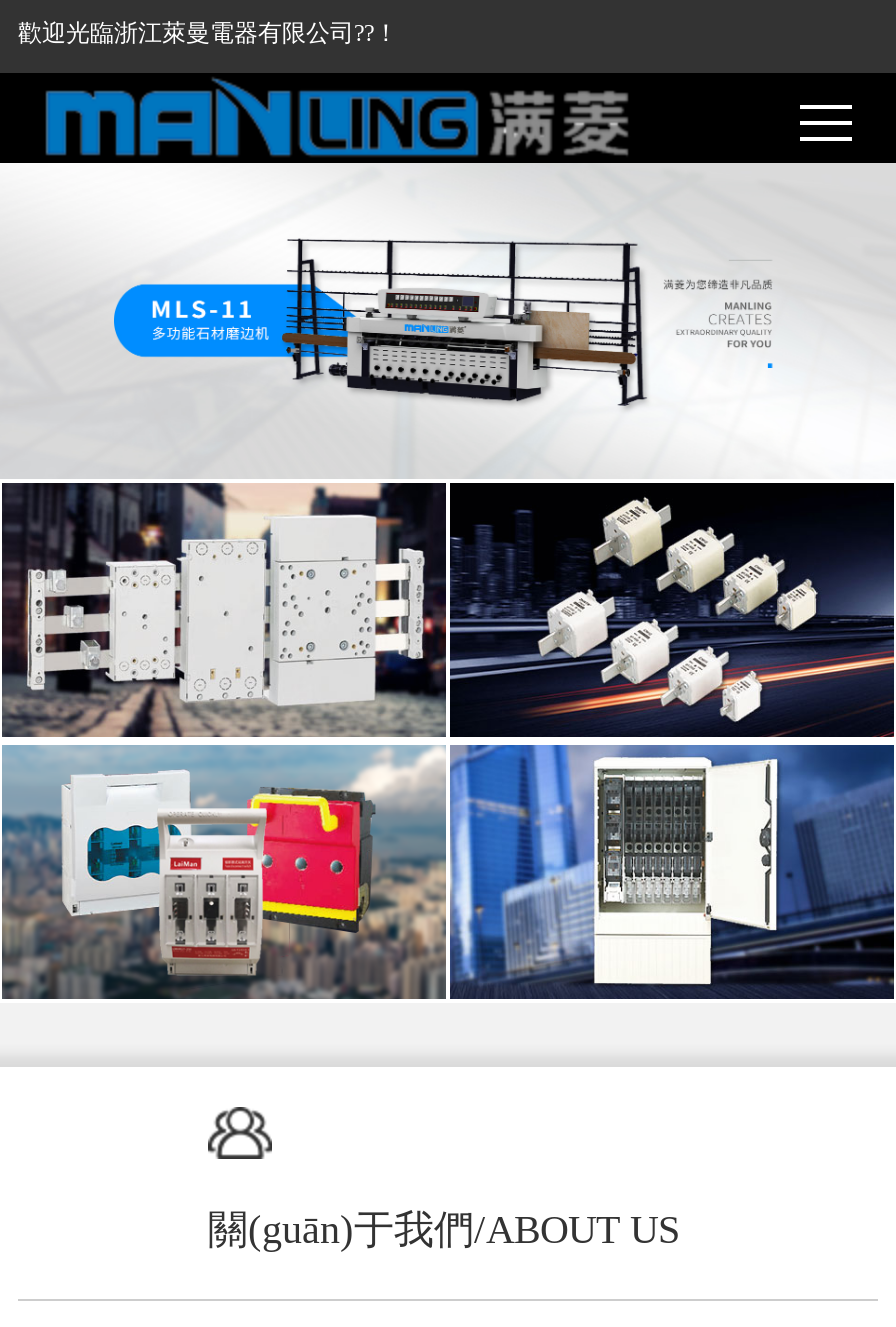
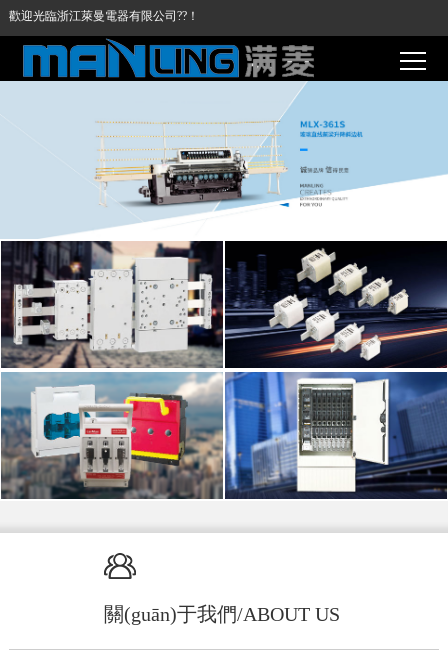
- [image]
+ [image]
